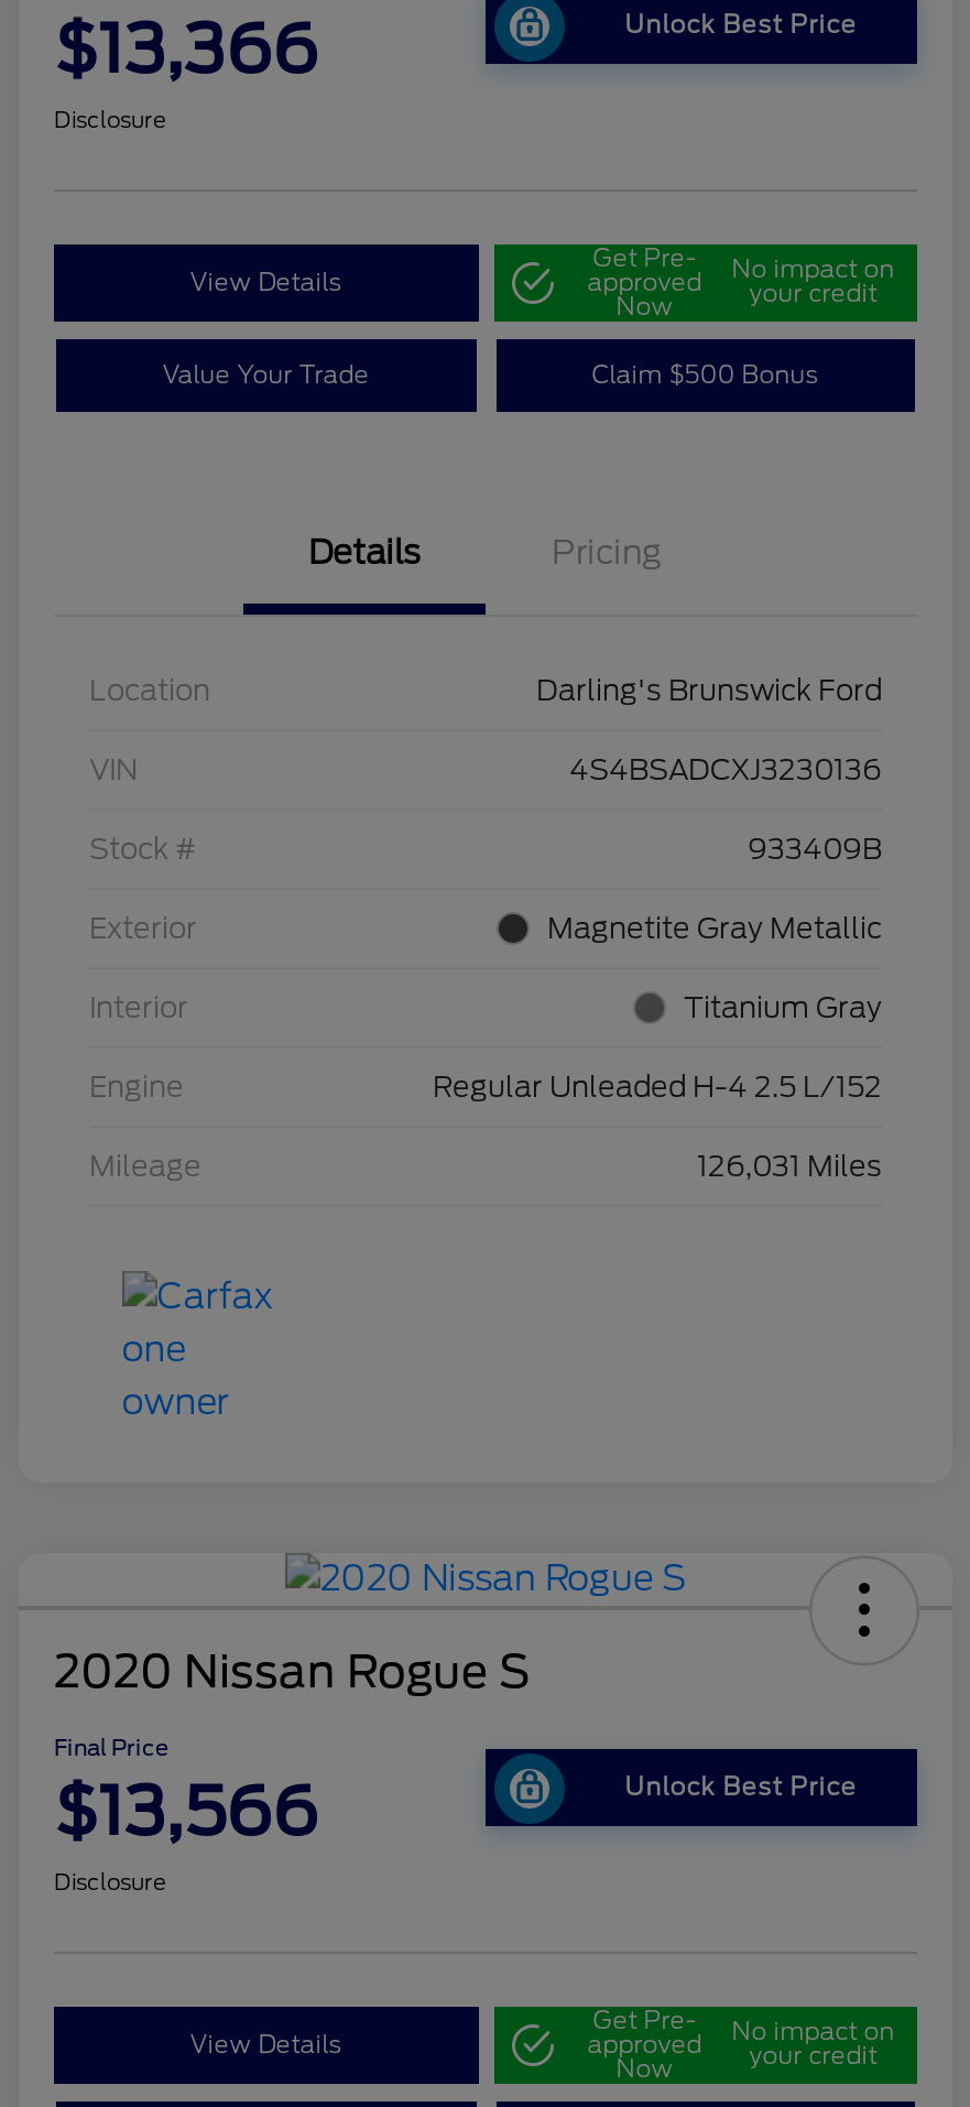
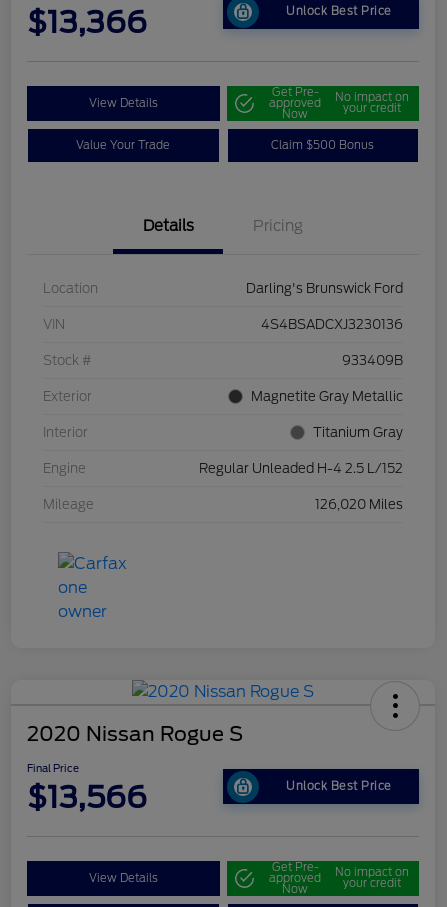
- Disclosure

- 126,031 Miles
+ 126,020 Miles

- Disclosure
